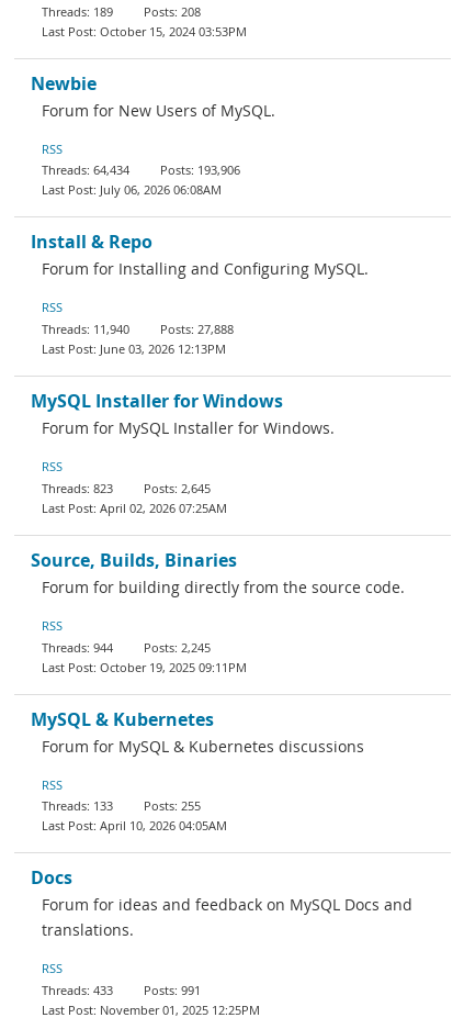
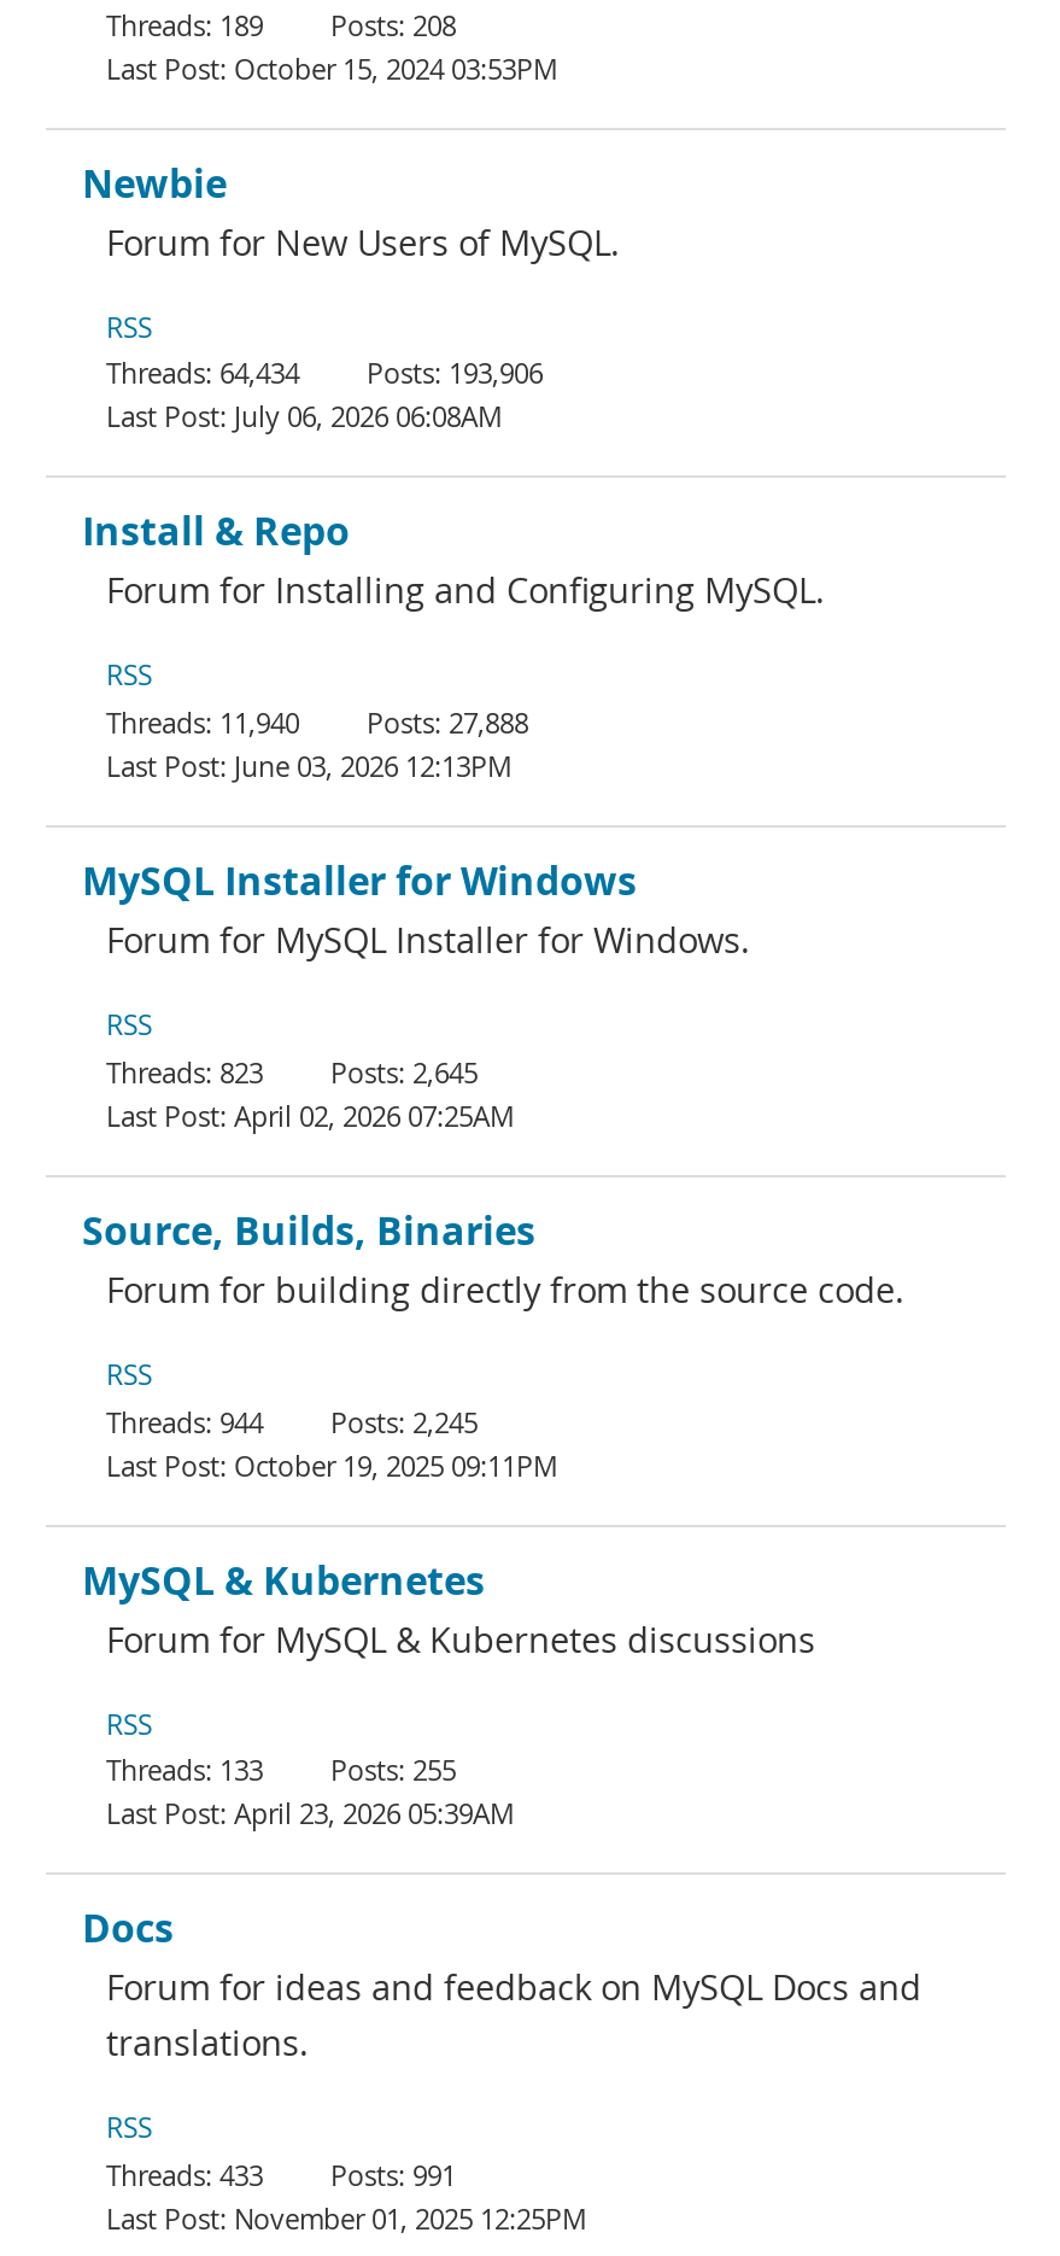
- April 10, 2026 04:05AM
+ April 23, 2026 05:39AM
